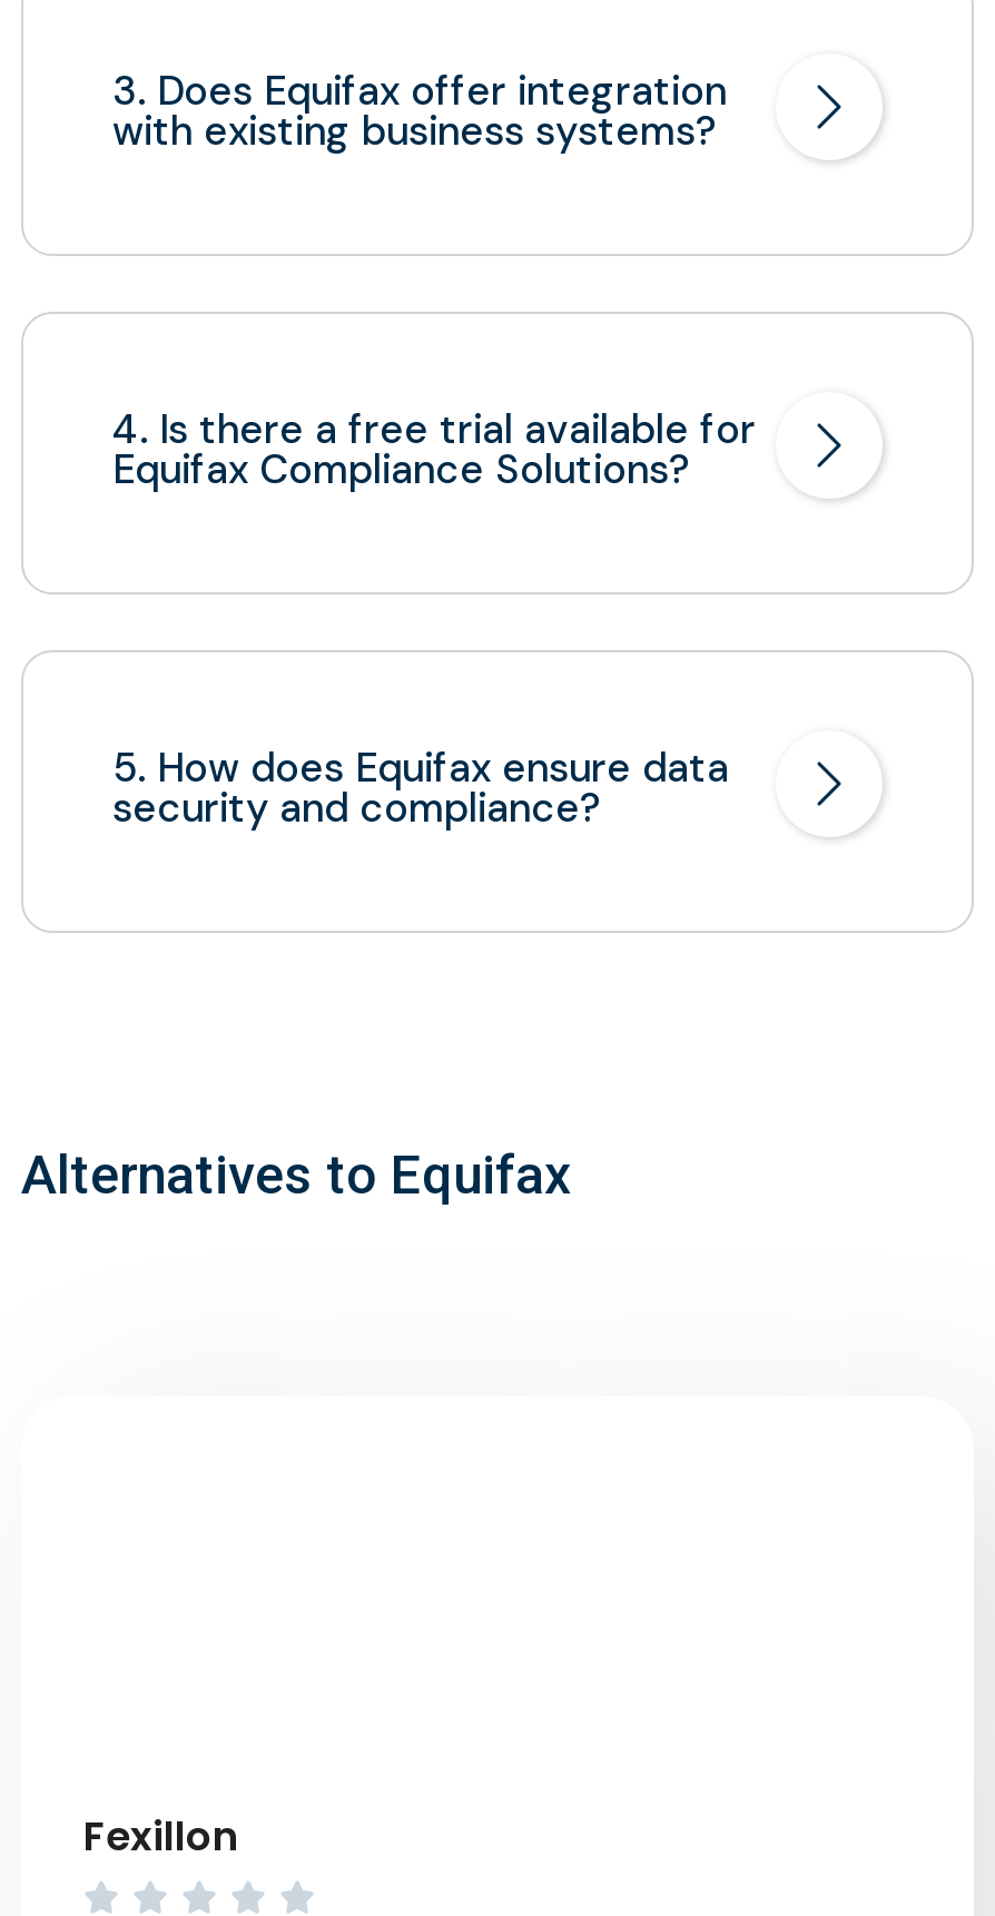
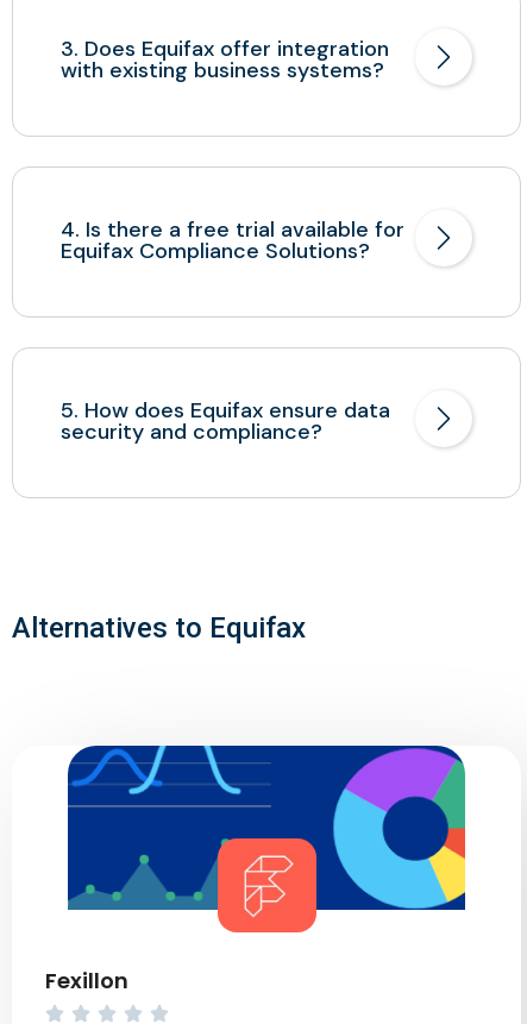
+ [image]
